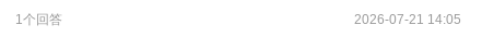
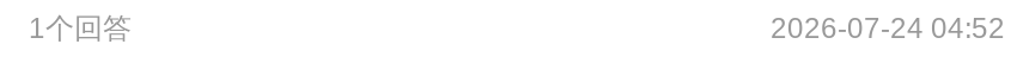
- 2026-07-21 14:05
+ 2026-07-24 04:52
